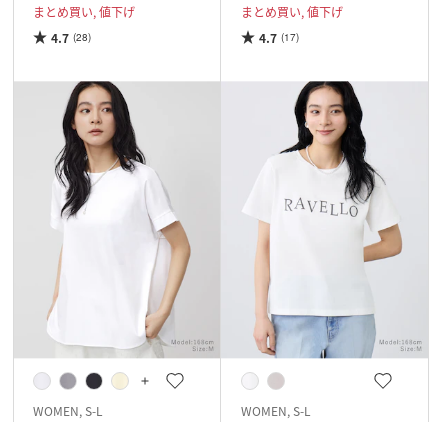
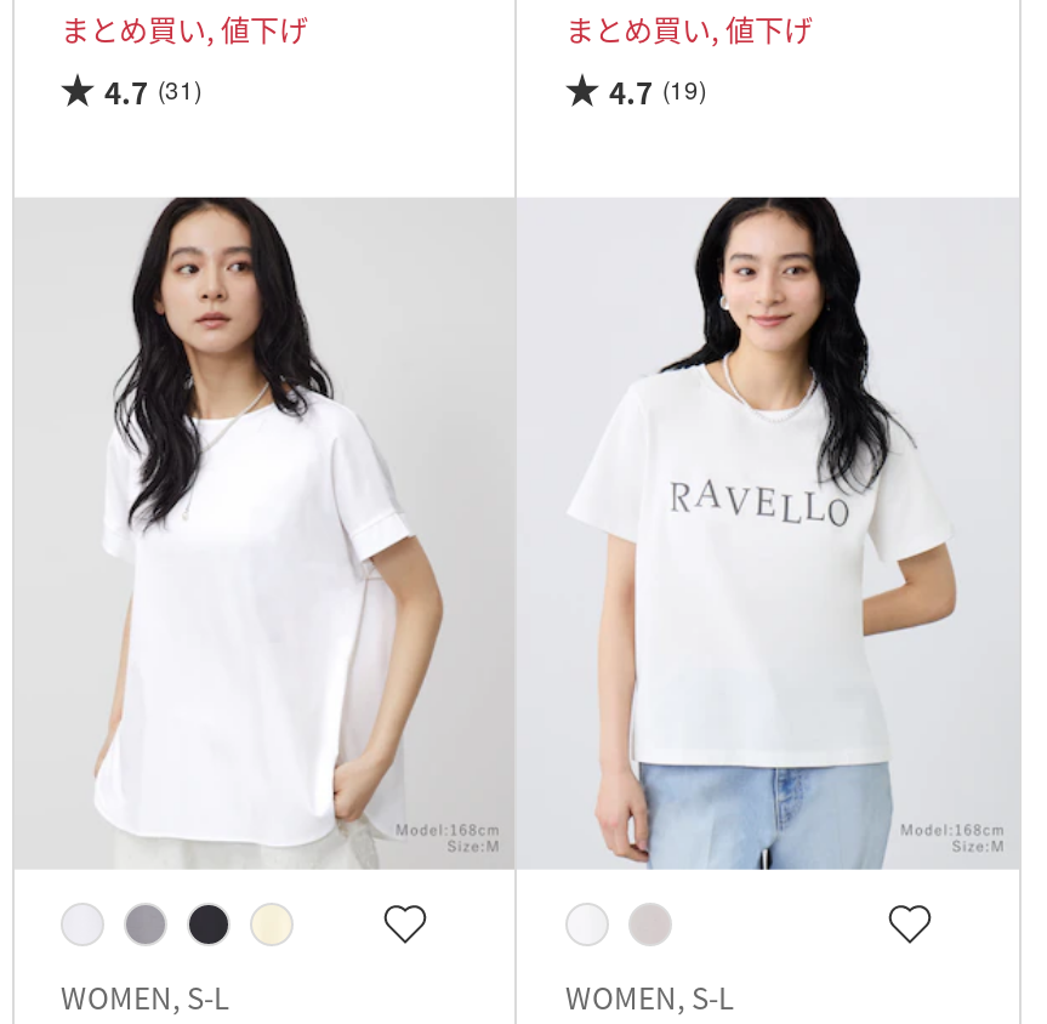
- 4.7 (28)
+ 4.7 (31)

- 4.7 (17)
+ 4.7 (19)
